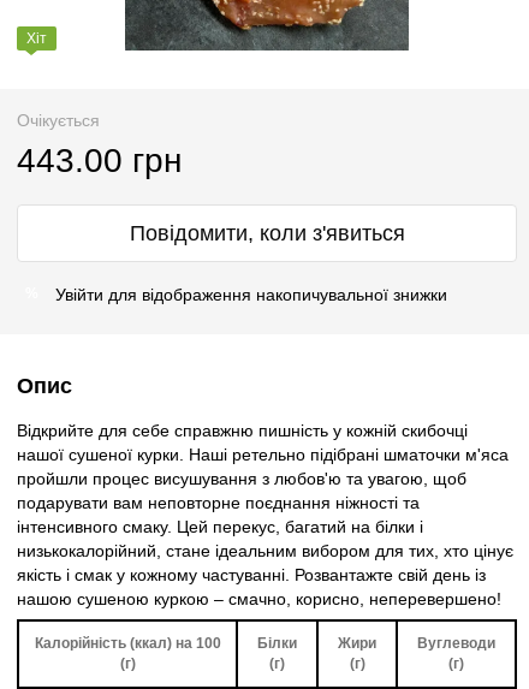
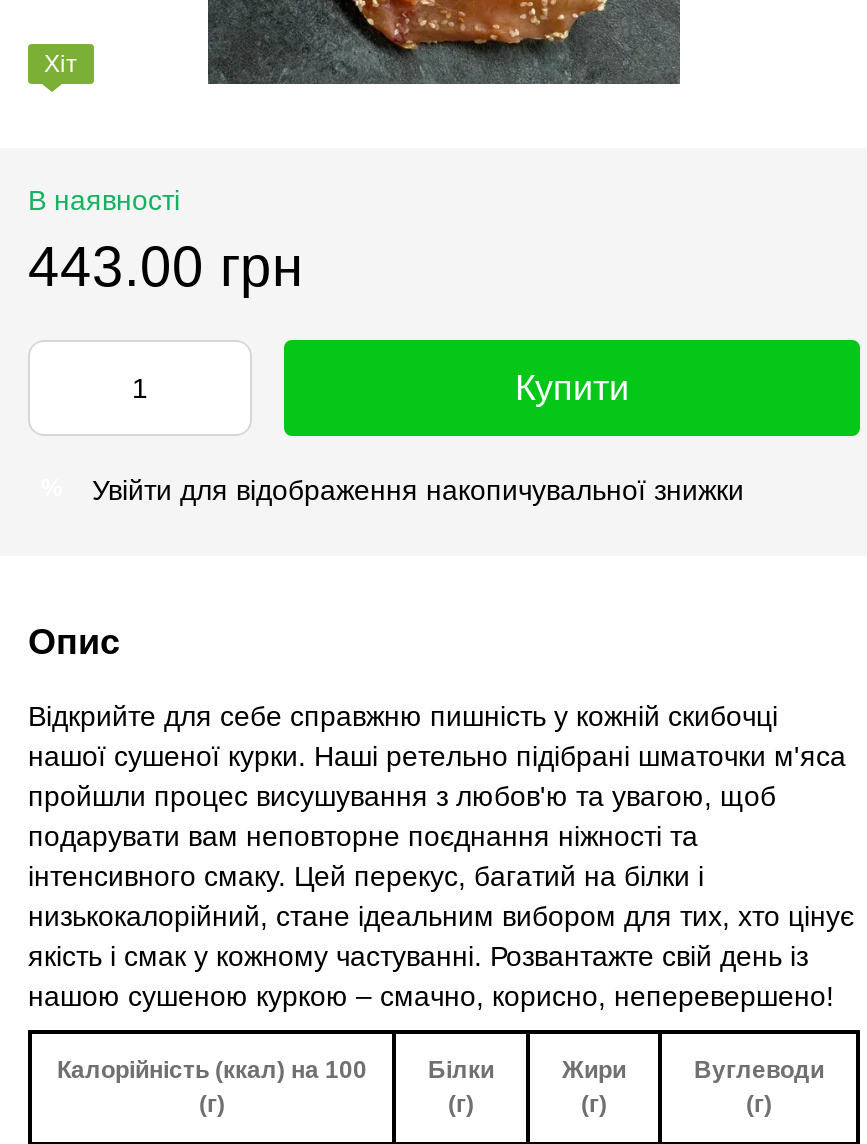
- Очікується
+ В наявності

- Повідомити, коли з'явиться
+ Купити
